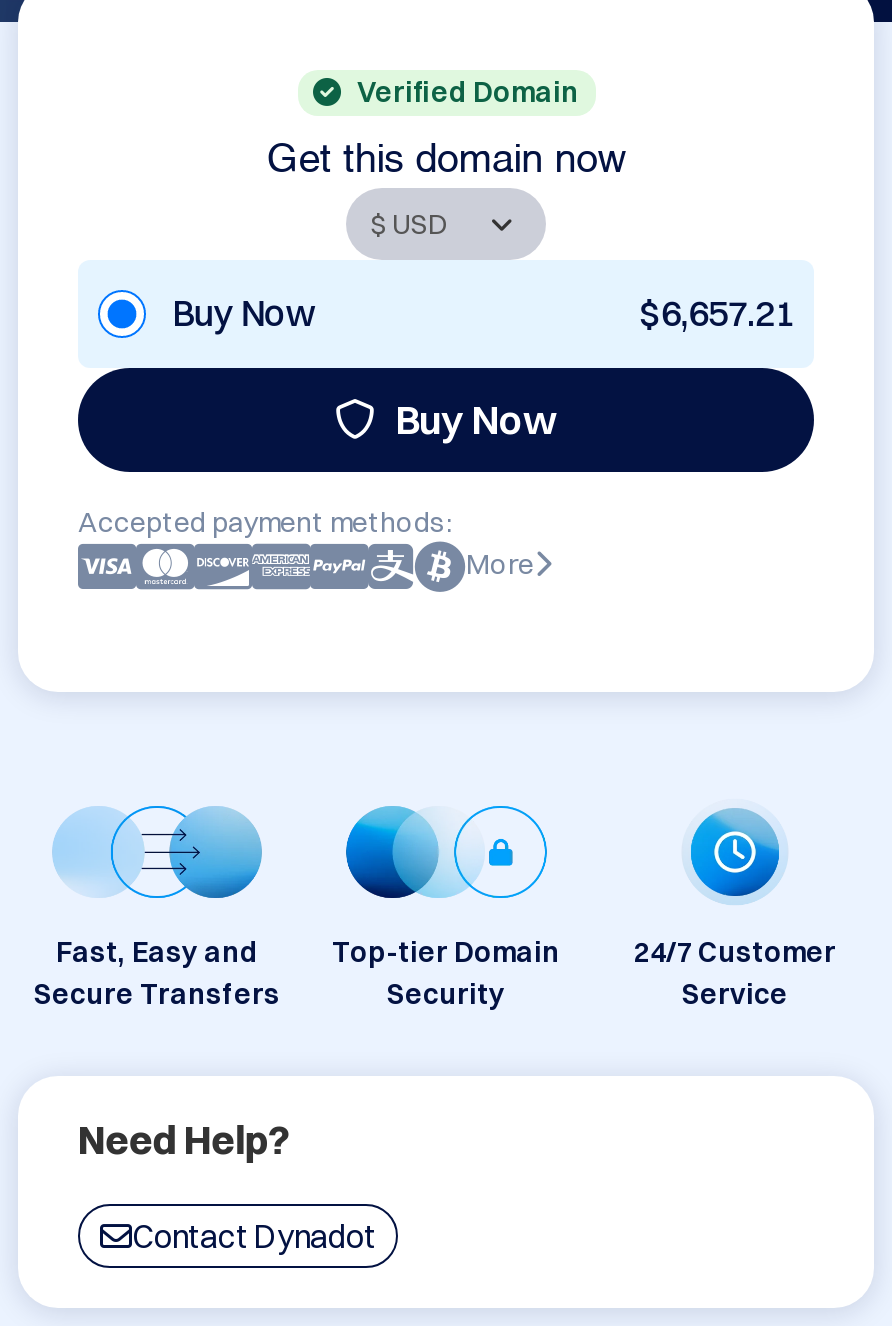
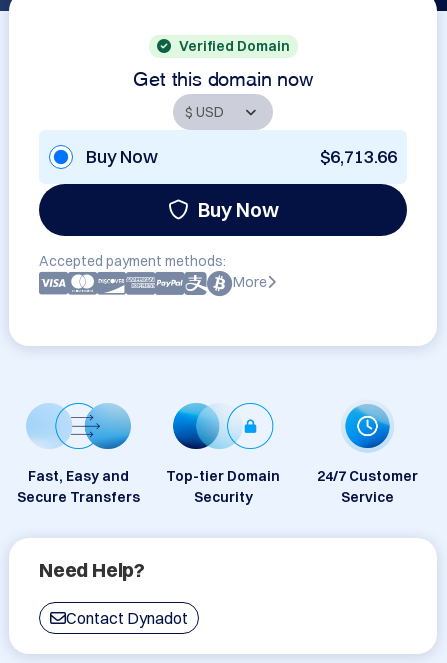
- $6,657.21
+ $6,713.66
